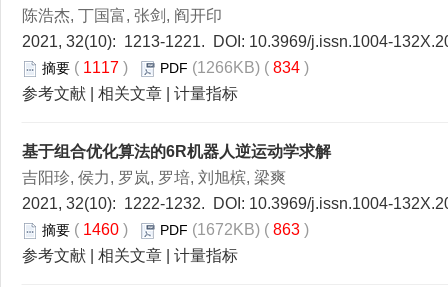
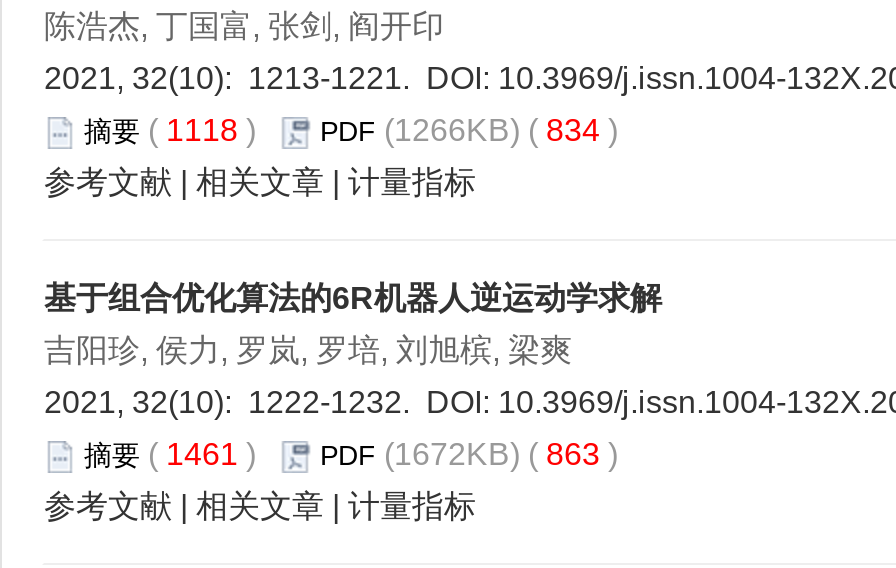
- 摘要(1117) PDF (1266KB) ( 834)
+ 摘要(1118) PDF (1266KB) ( 834)

- 摘要(1460) PDF (1672KB) ( 863)
+ 摘要(1461) PDF (1672KB) ( 863)
